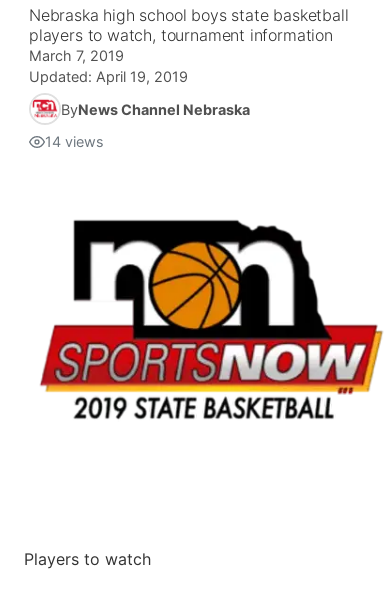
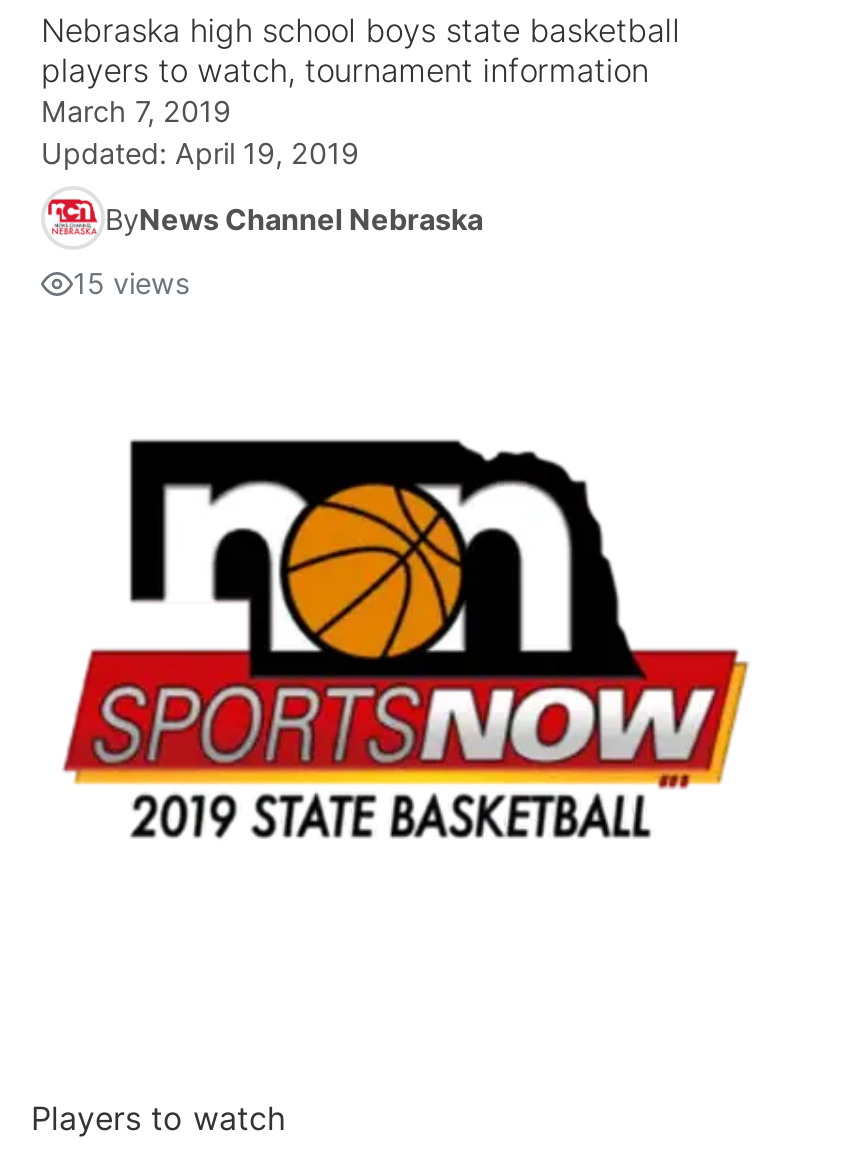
- 14 views
+ 15 views
